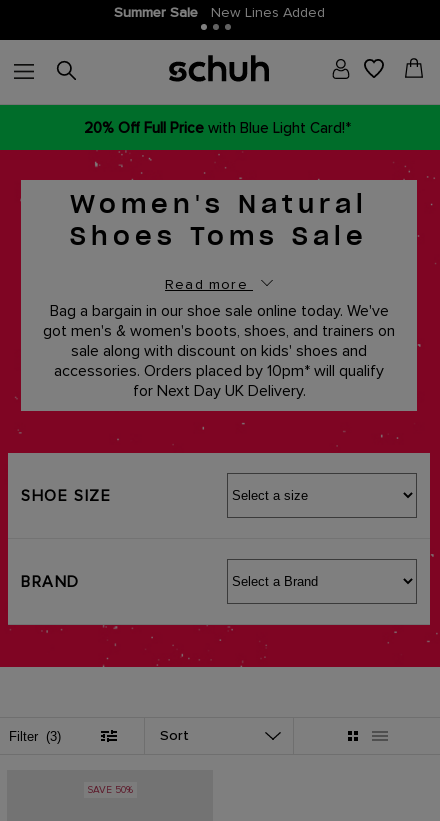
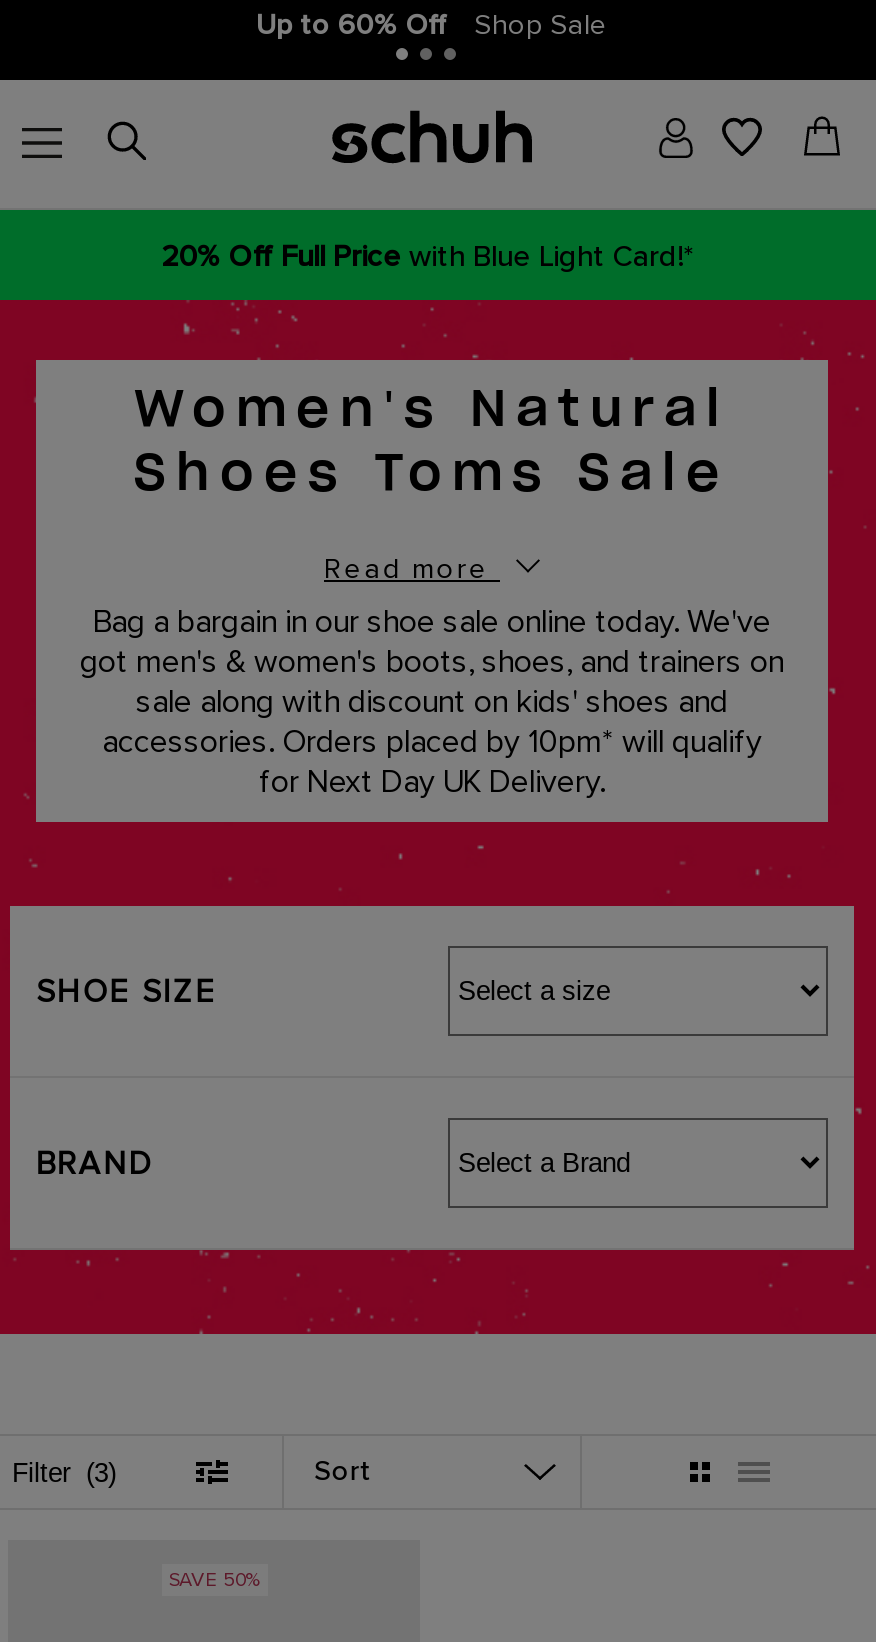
- Summer Sale
- New Lines Added
+ Up to 60% Off
+ Shop Sale
